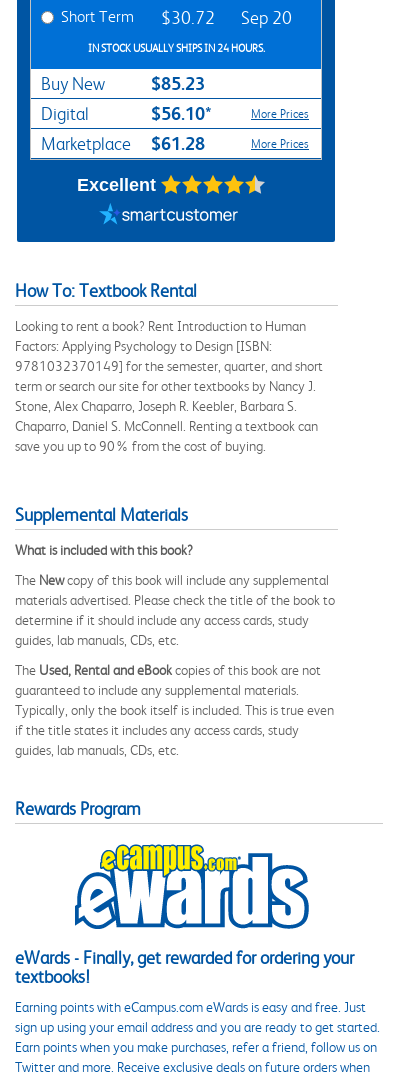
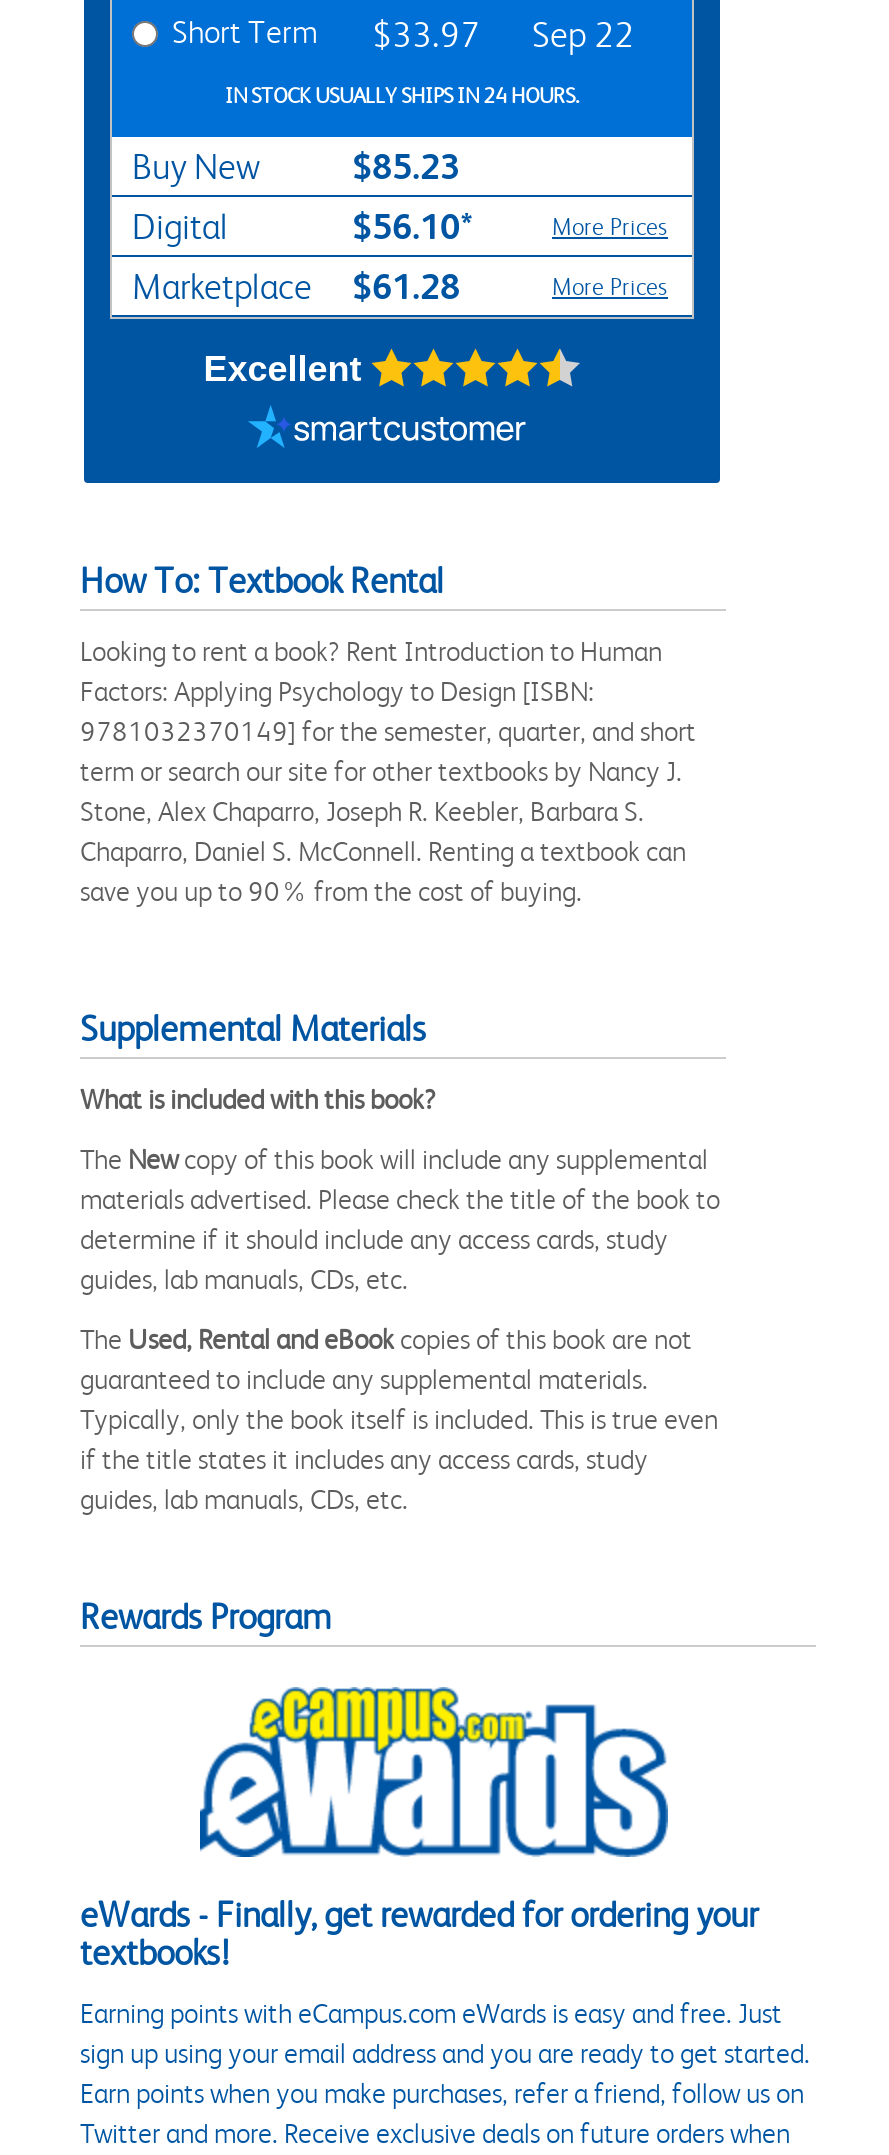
- $30.72
+ $33.97

- Sep 20
+ Sep 22
